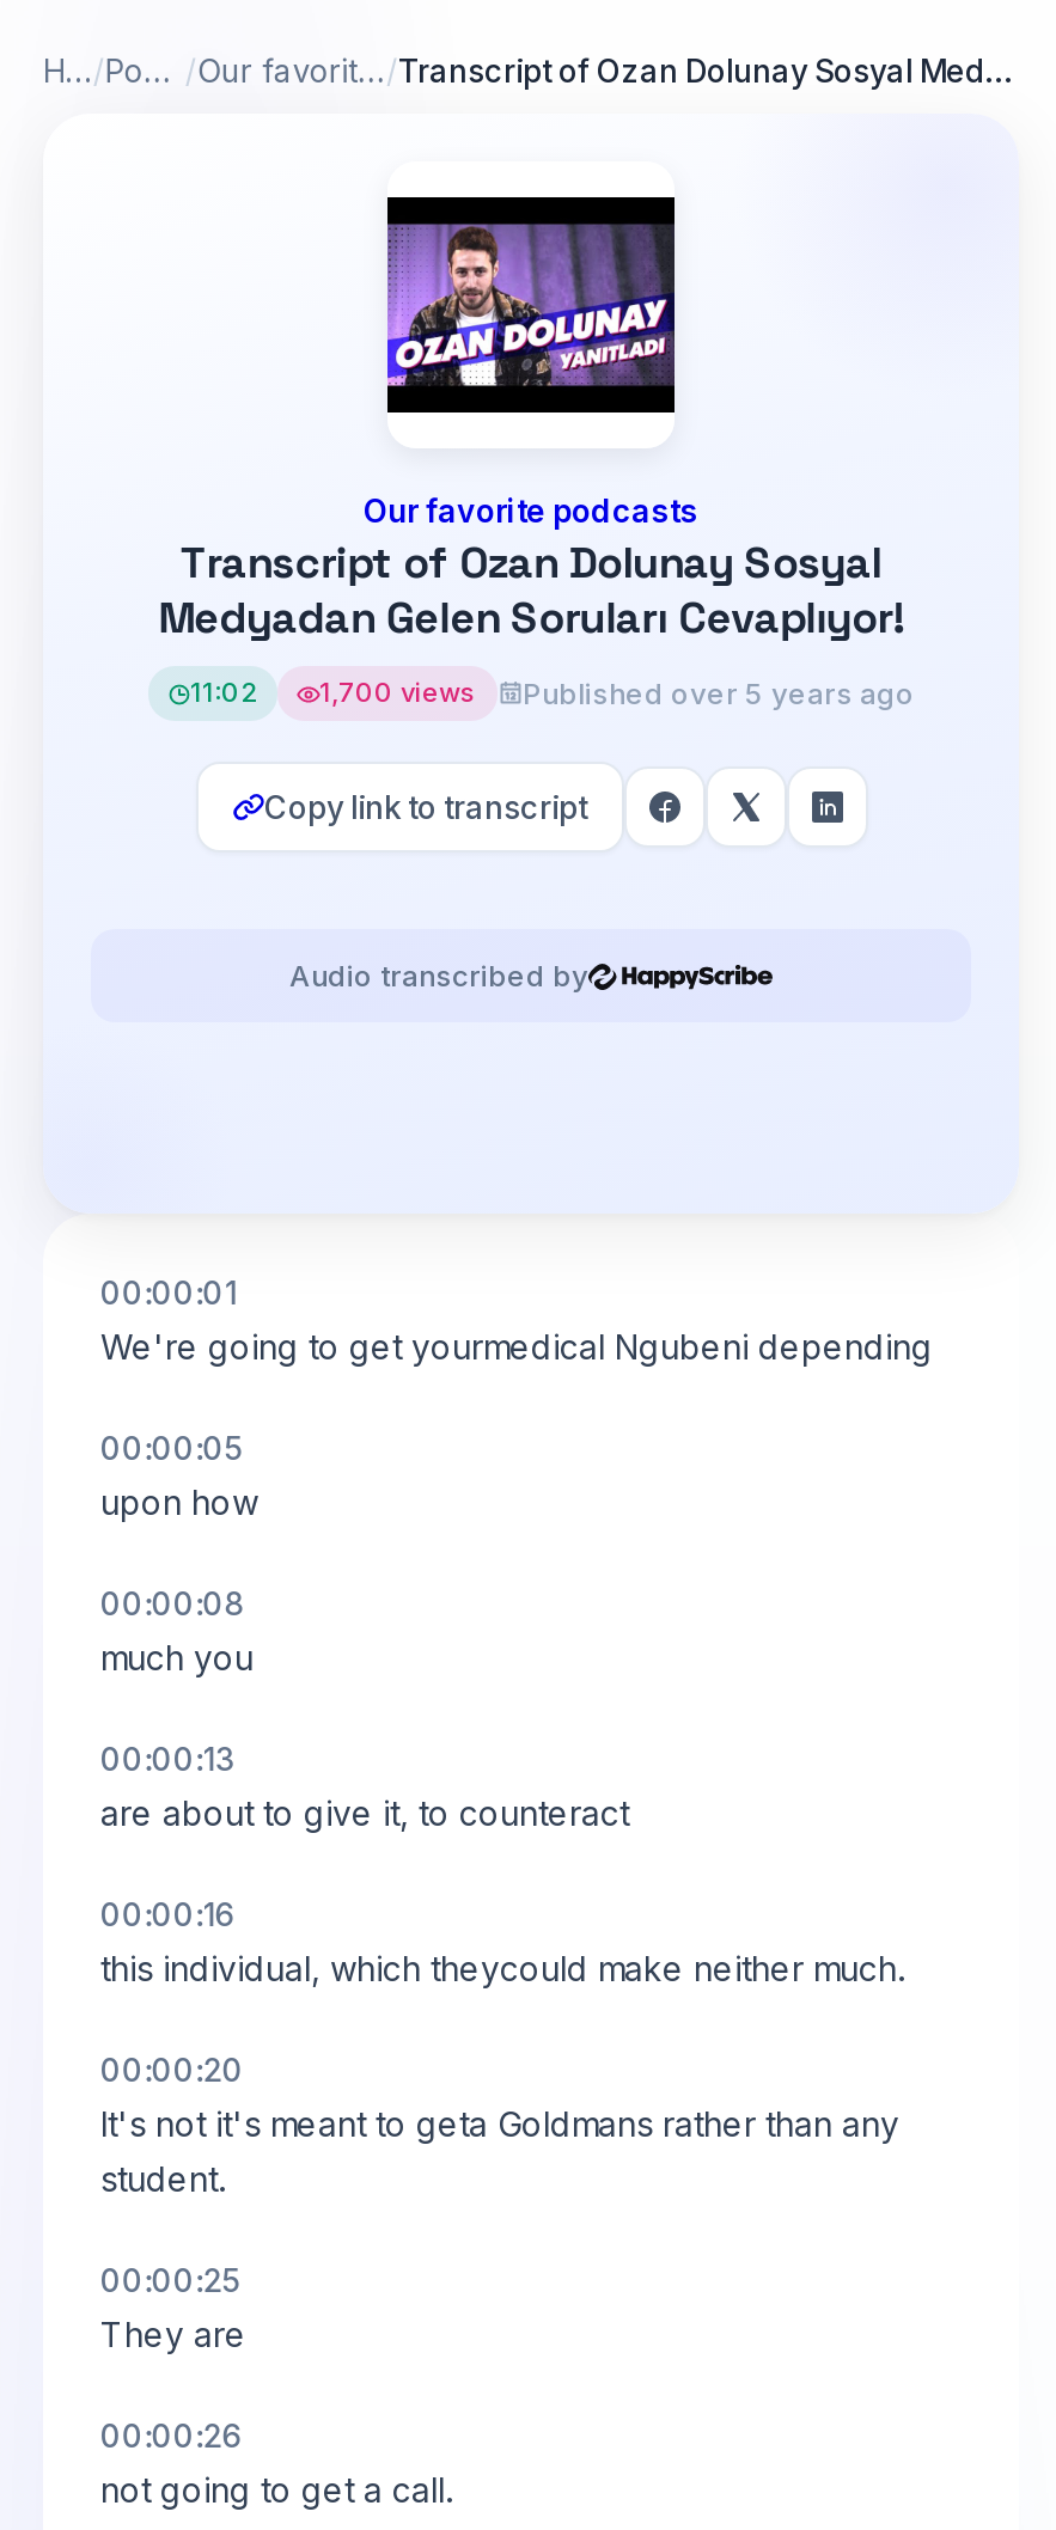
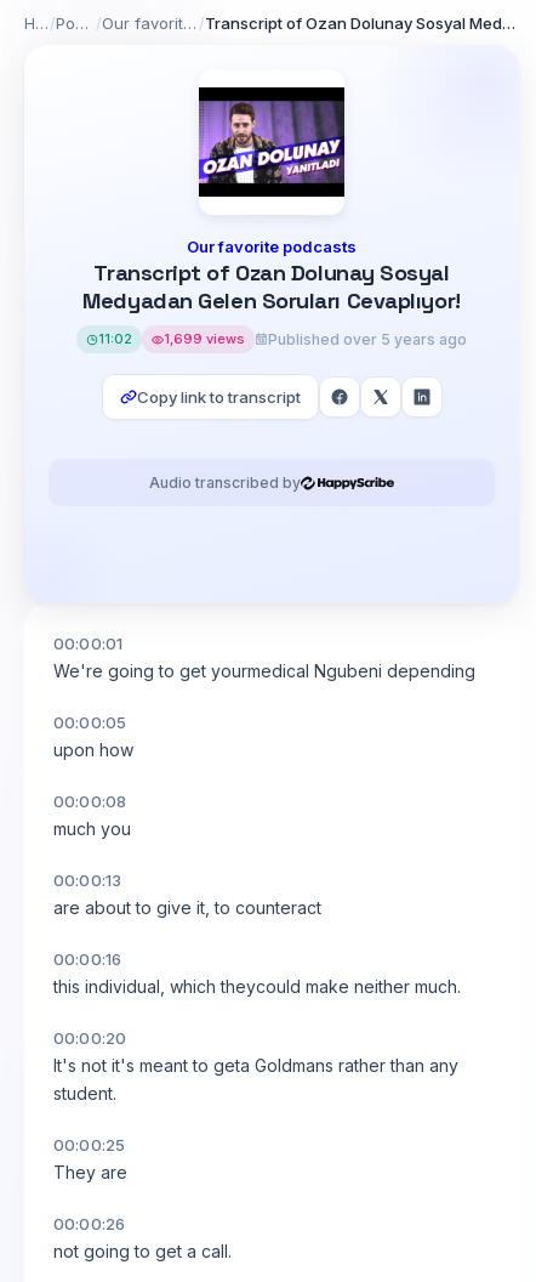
- 11:02 1,700 views Published over 5 years ago
+ 11:02 1,699 views Published over 5 years ago
